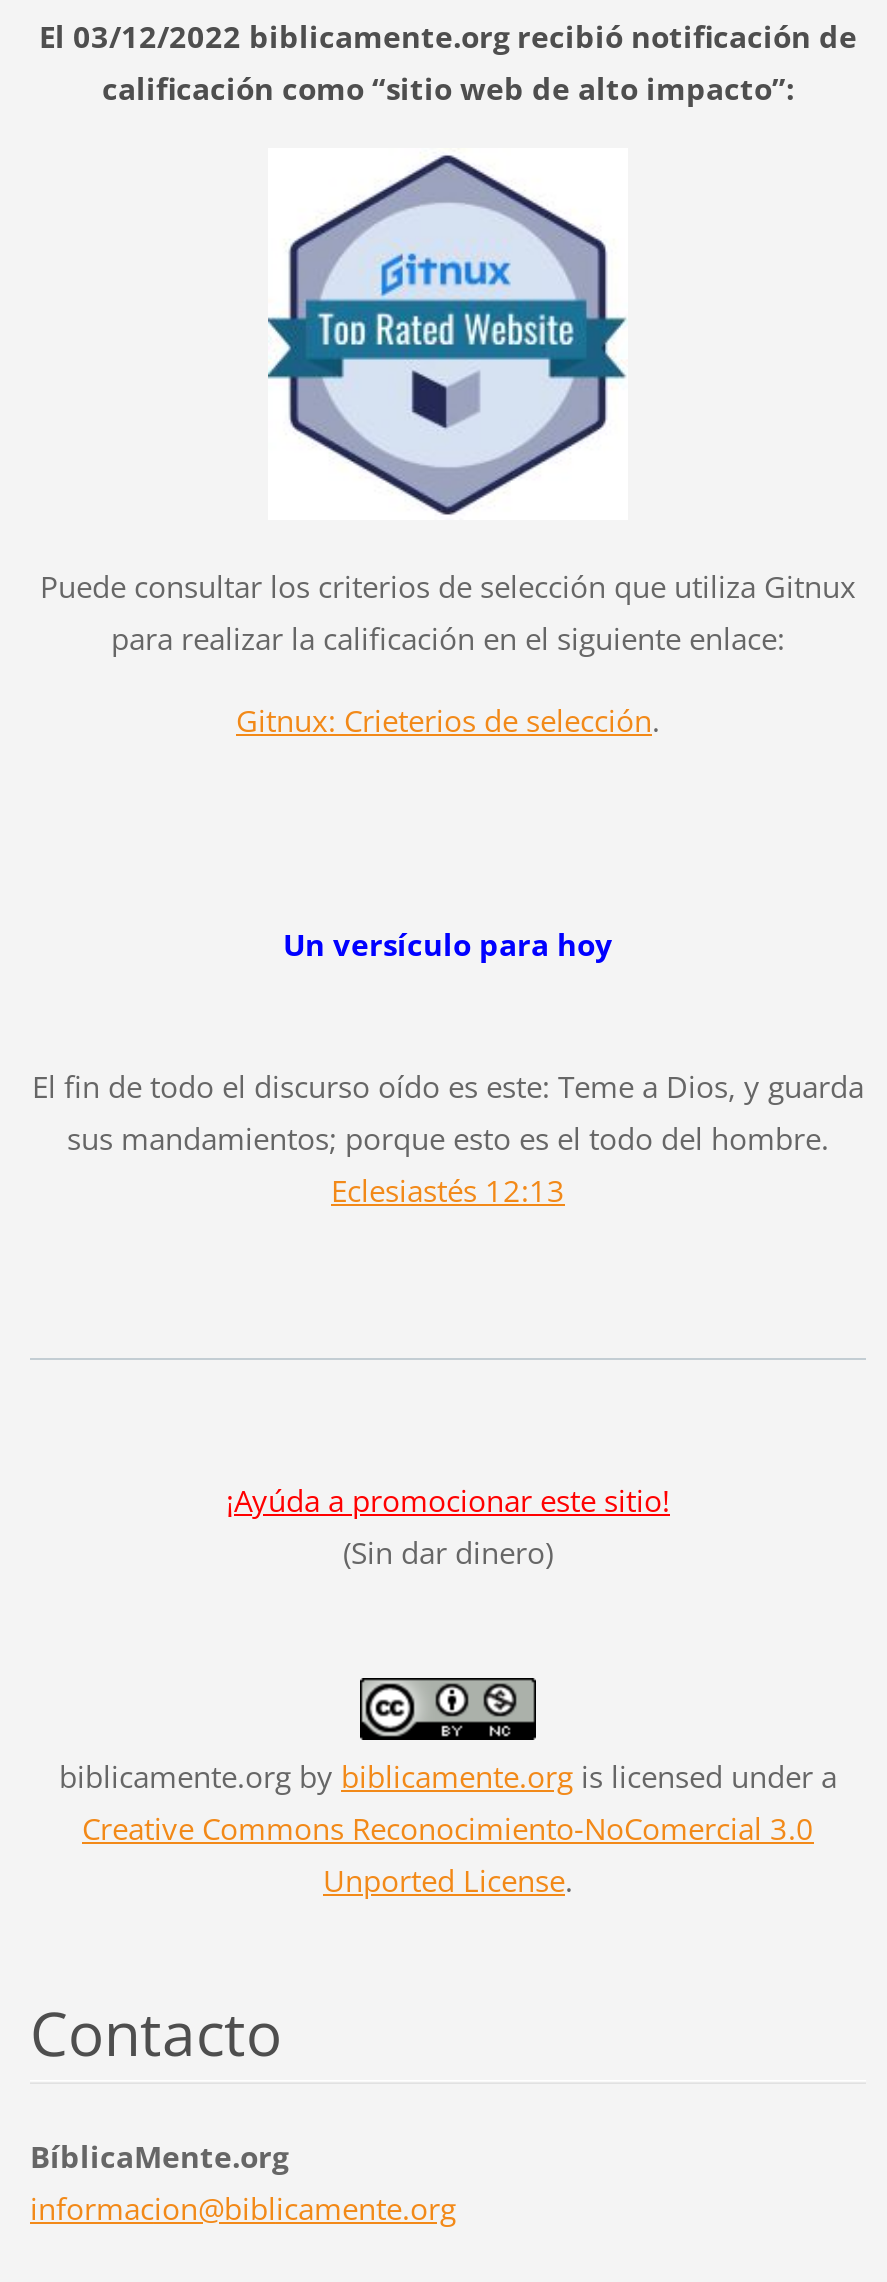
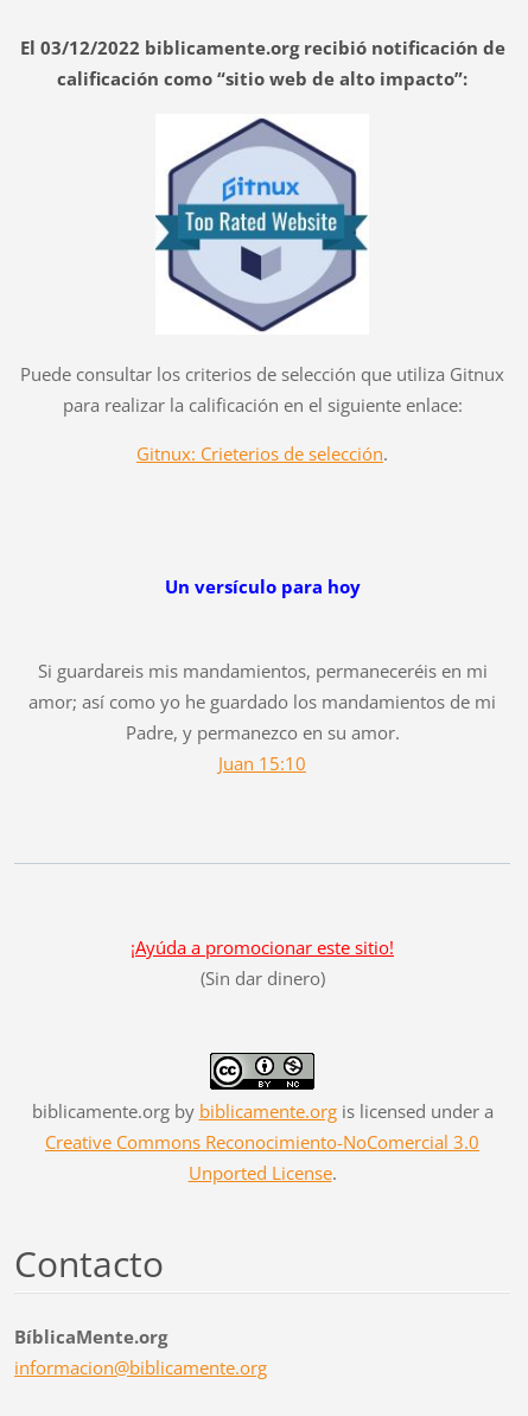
- El fin de todo el discurso oído es este: Teme a Dios, y guarda
- sus mandamientos; porque esto es el todo del hombre.
- Eclesiastés 12:13
+ Si guardareis mis mandamientos, permaneceréis en mi
+ amor; así como yo he guardado los mandamientos de mi
+ Padre, y permanezco en su amor.
+ Juan 15:10
